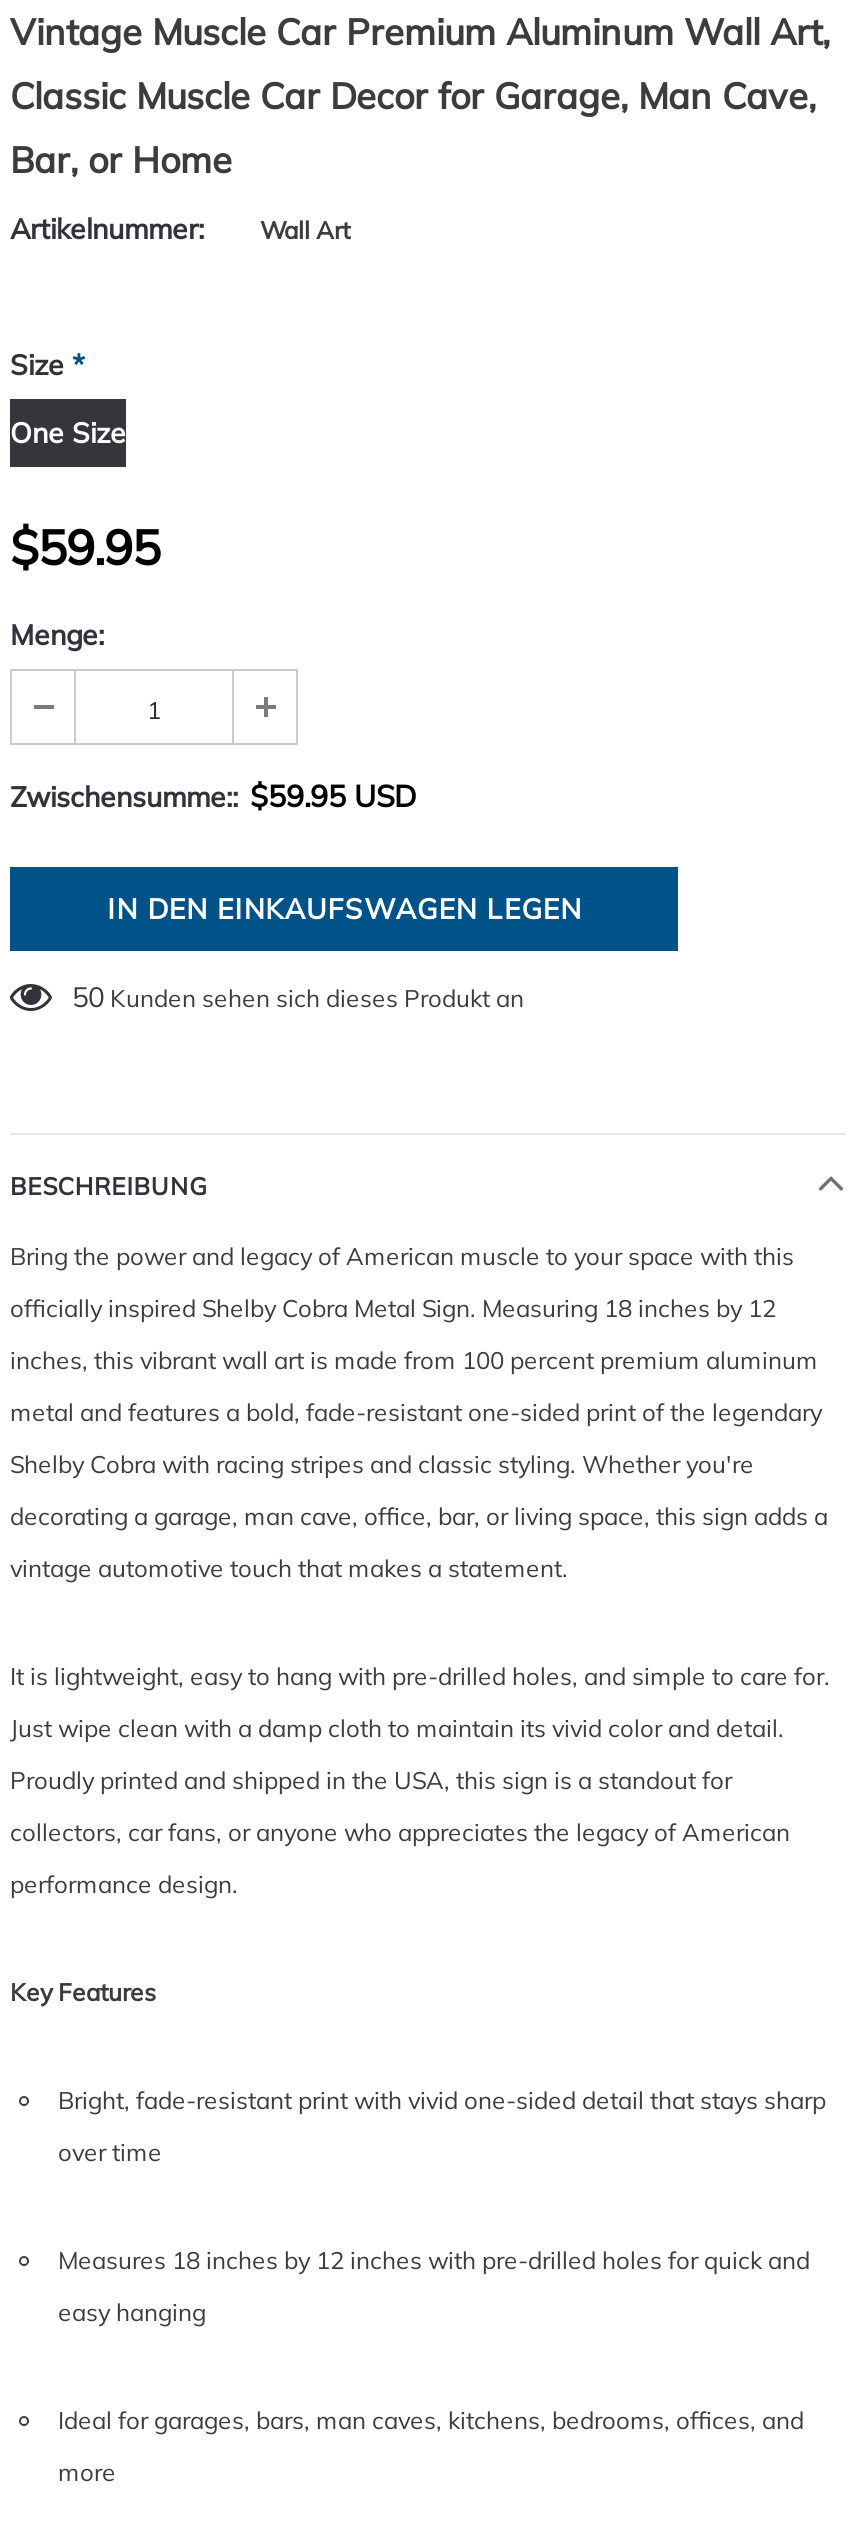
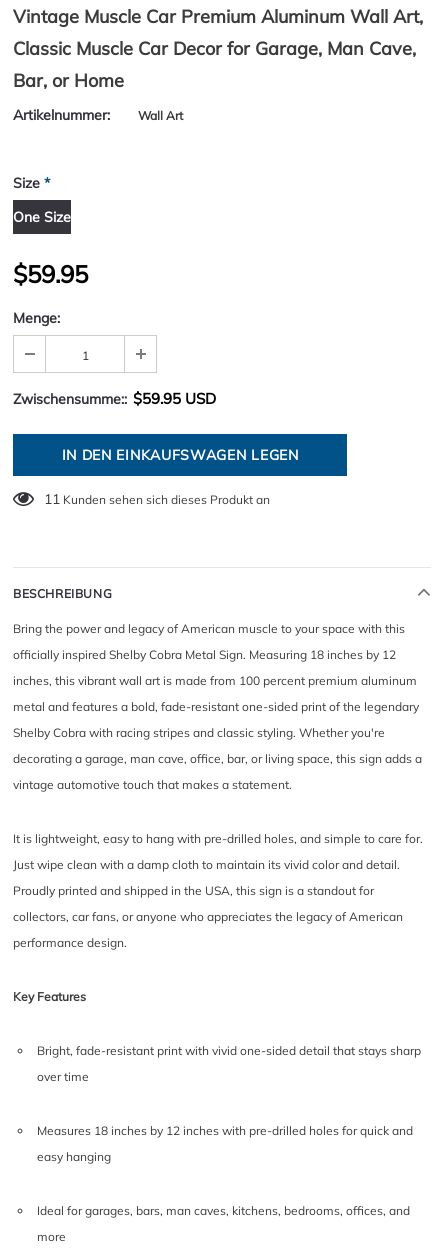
- 50 Kunden sehen sich dieses Produkt an
+ 11 Kunden sehen sich dieses Produkt an
